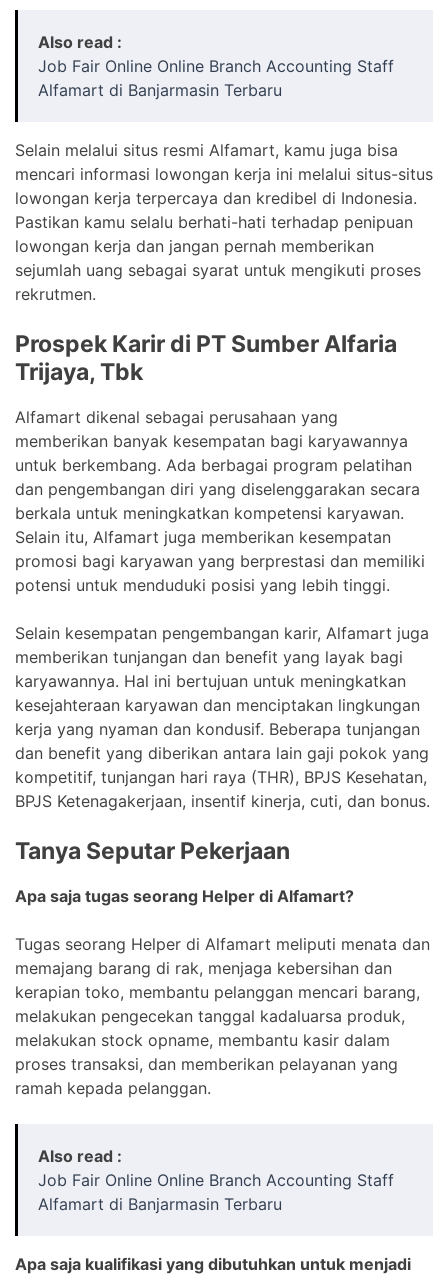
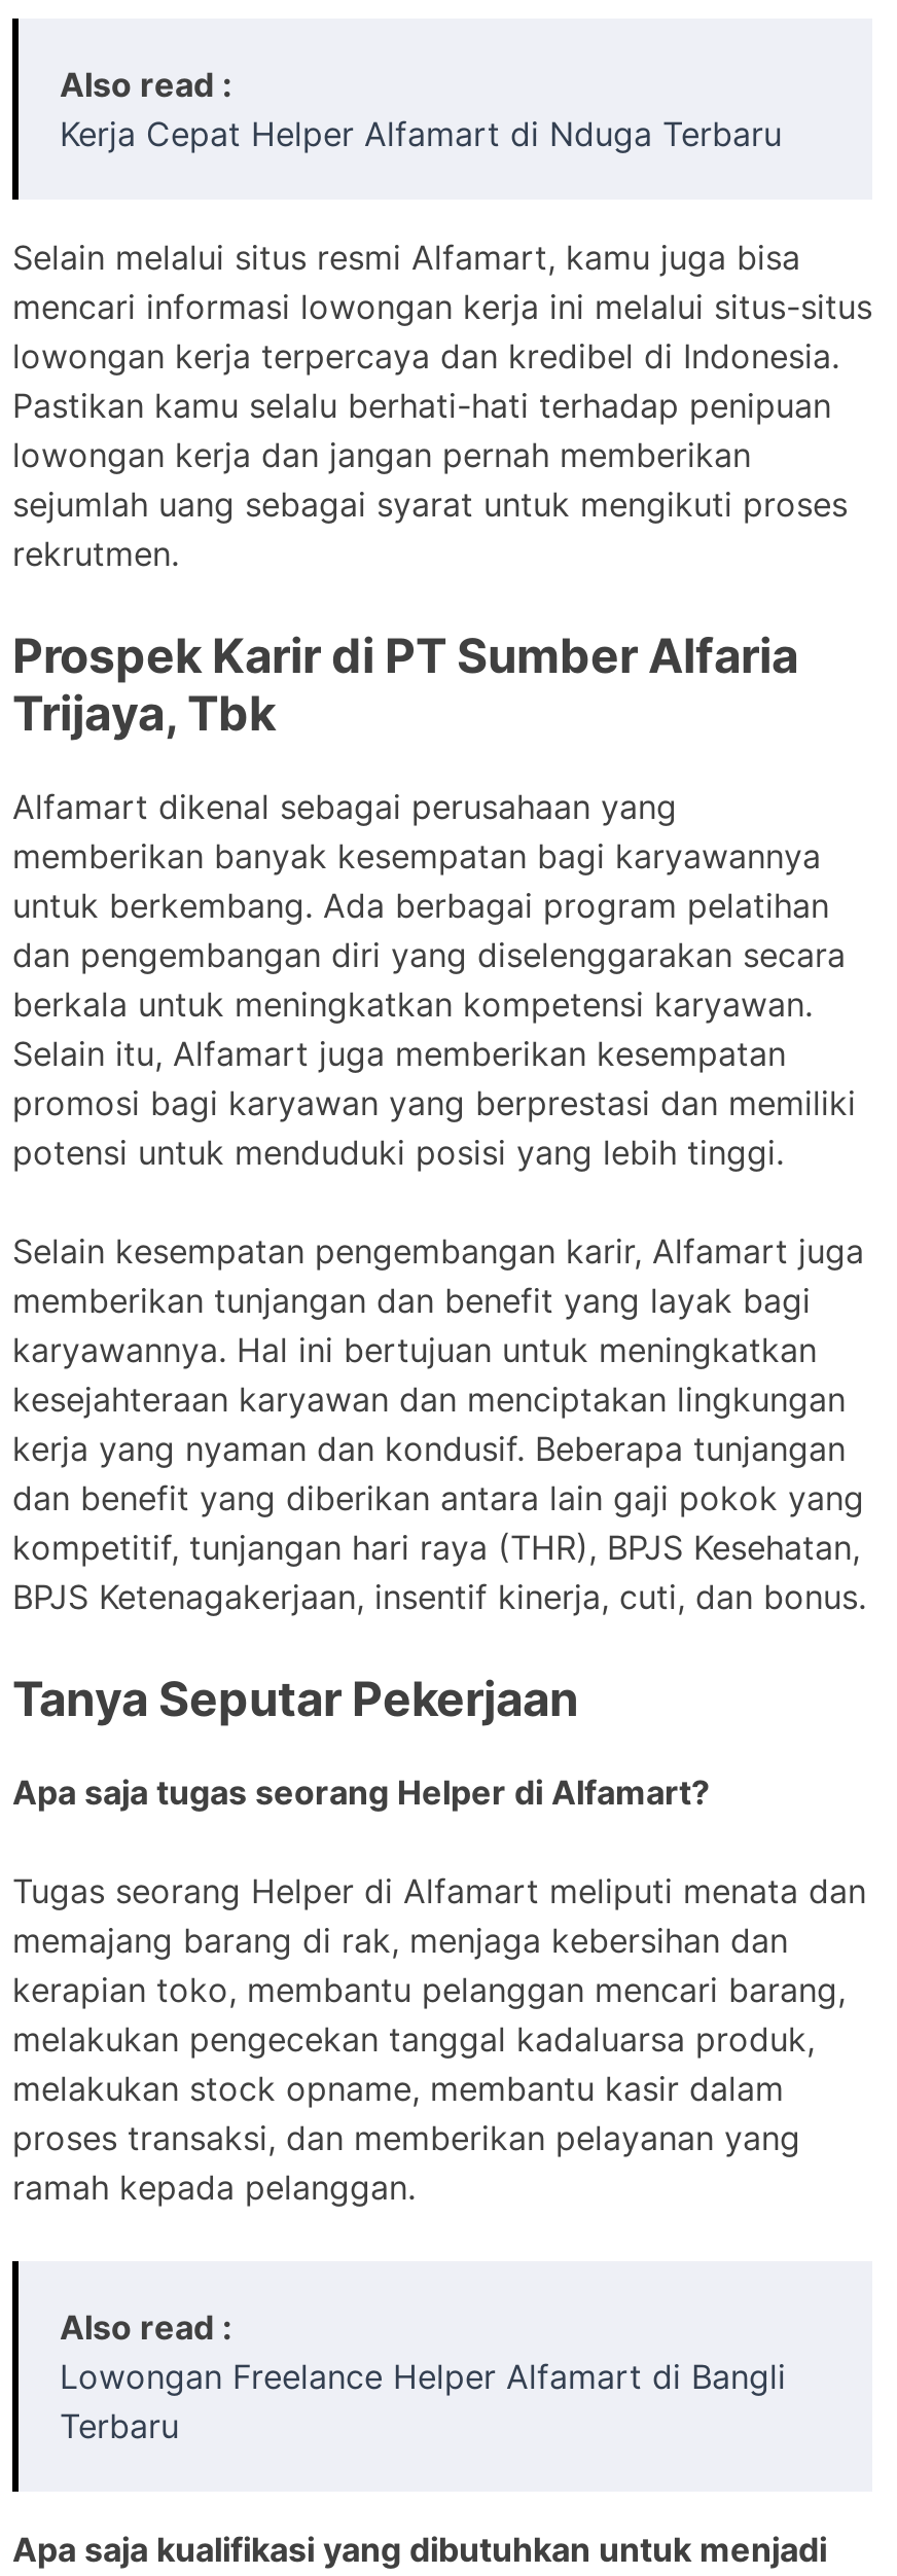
- Job Fair Online Online Branch Accounting Staff
- Alfamart di Banjarmasin Terbaru
+ Kerja Cepat Helper Alfamart di Nduga Terbaru

- Job Fair Online Online Branch Accounting Staff
- Alfamart di Banjarmasin Terbaru
+ Lowongan Freelance Helper Alfamart di Bangli
+ Terbaru
